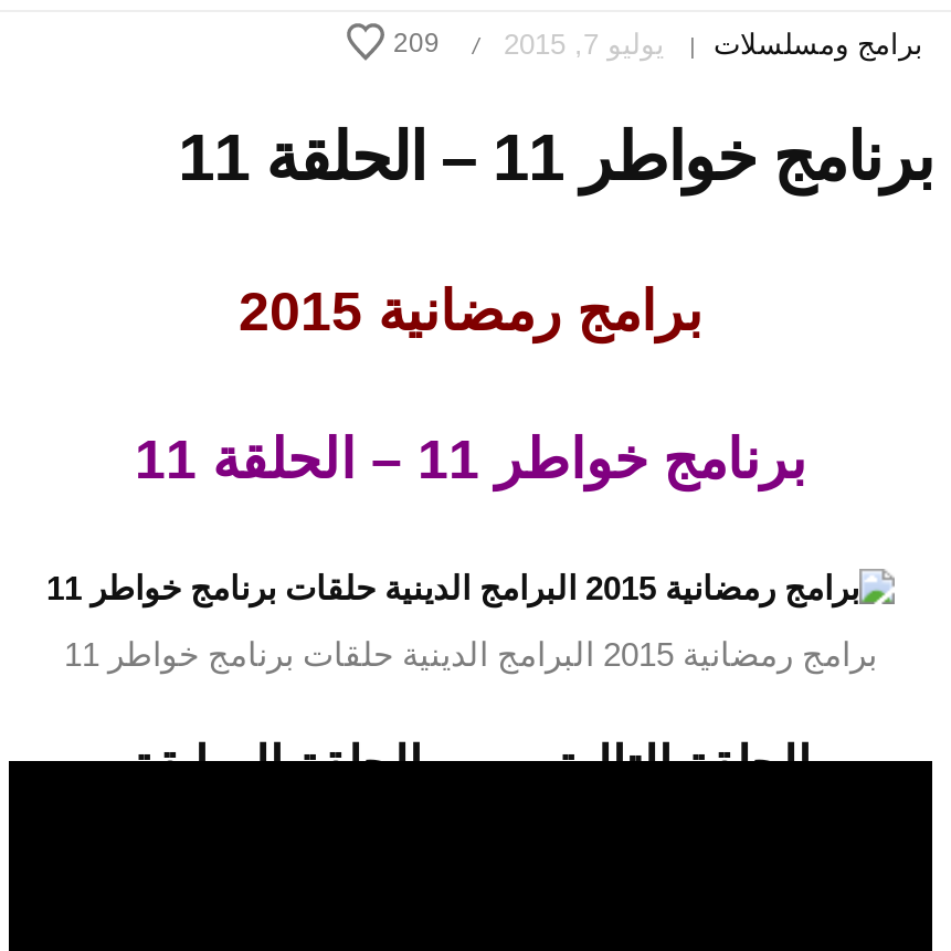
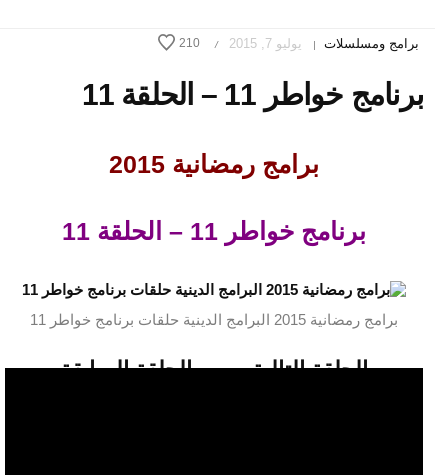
- 209
+ 210
